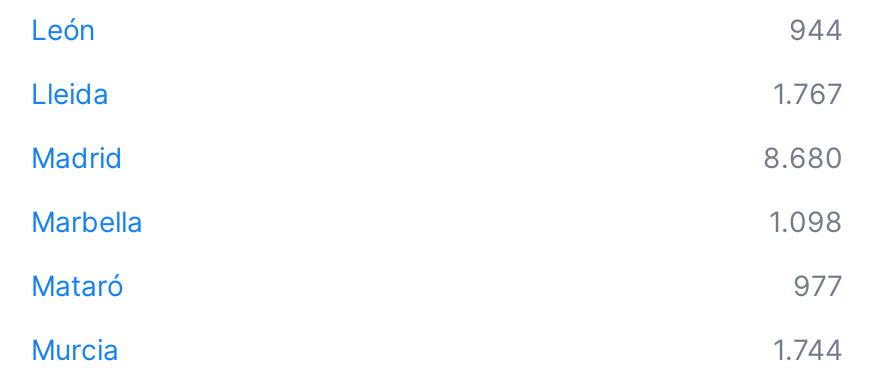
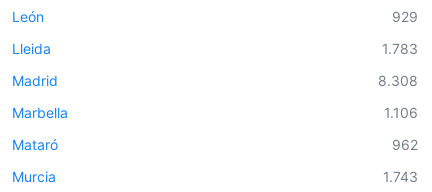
- 944
+ 929

- 1.767
+ 1.783

- 8.680
+ 8.308

- 1.098
+ 1.106

- 977
+ 962

- 1.744
+ 1.743
